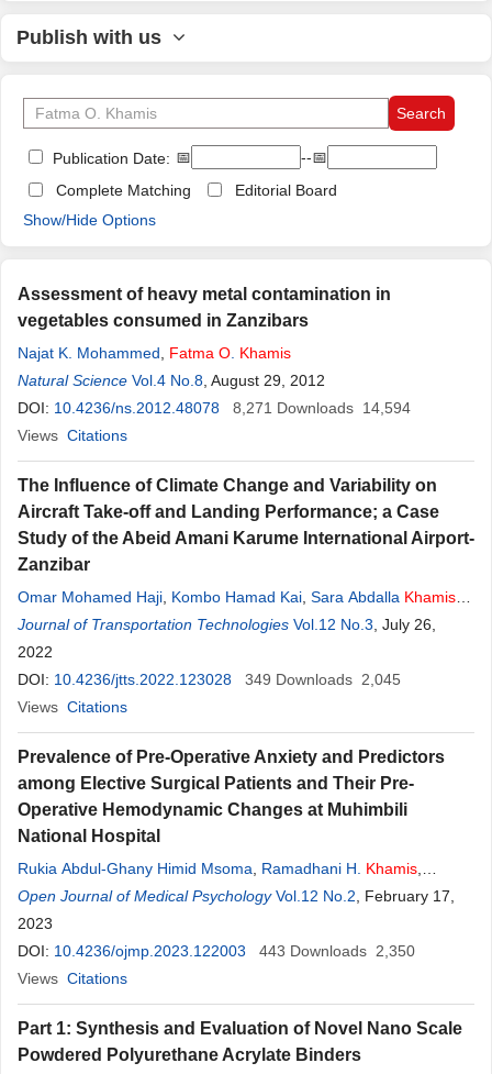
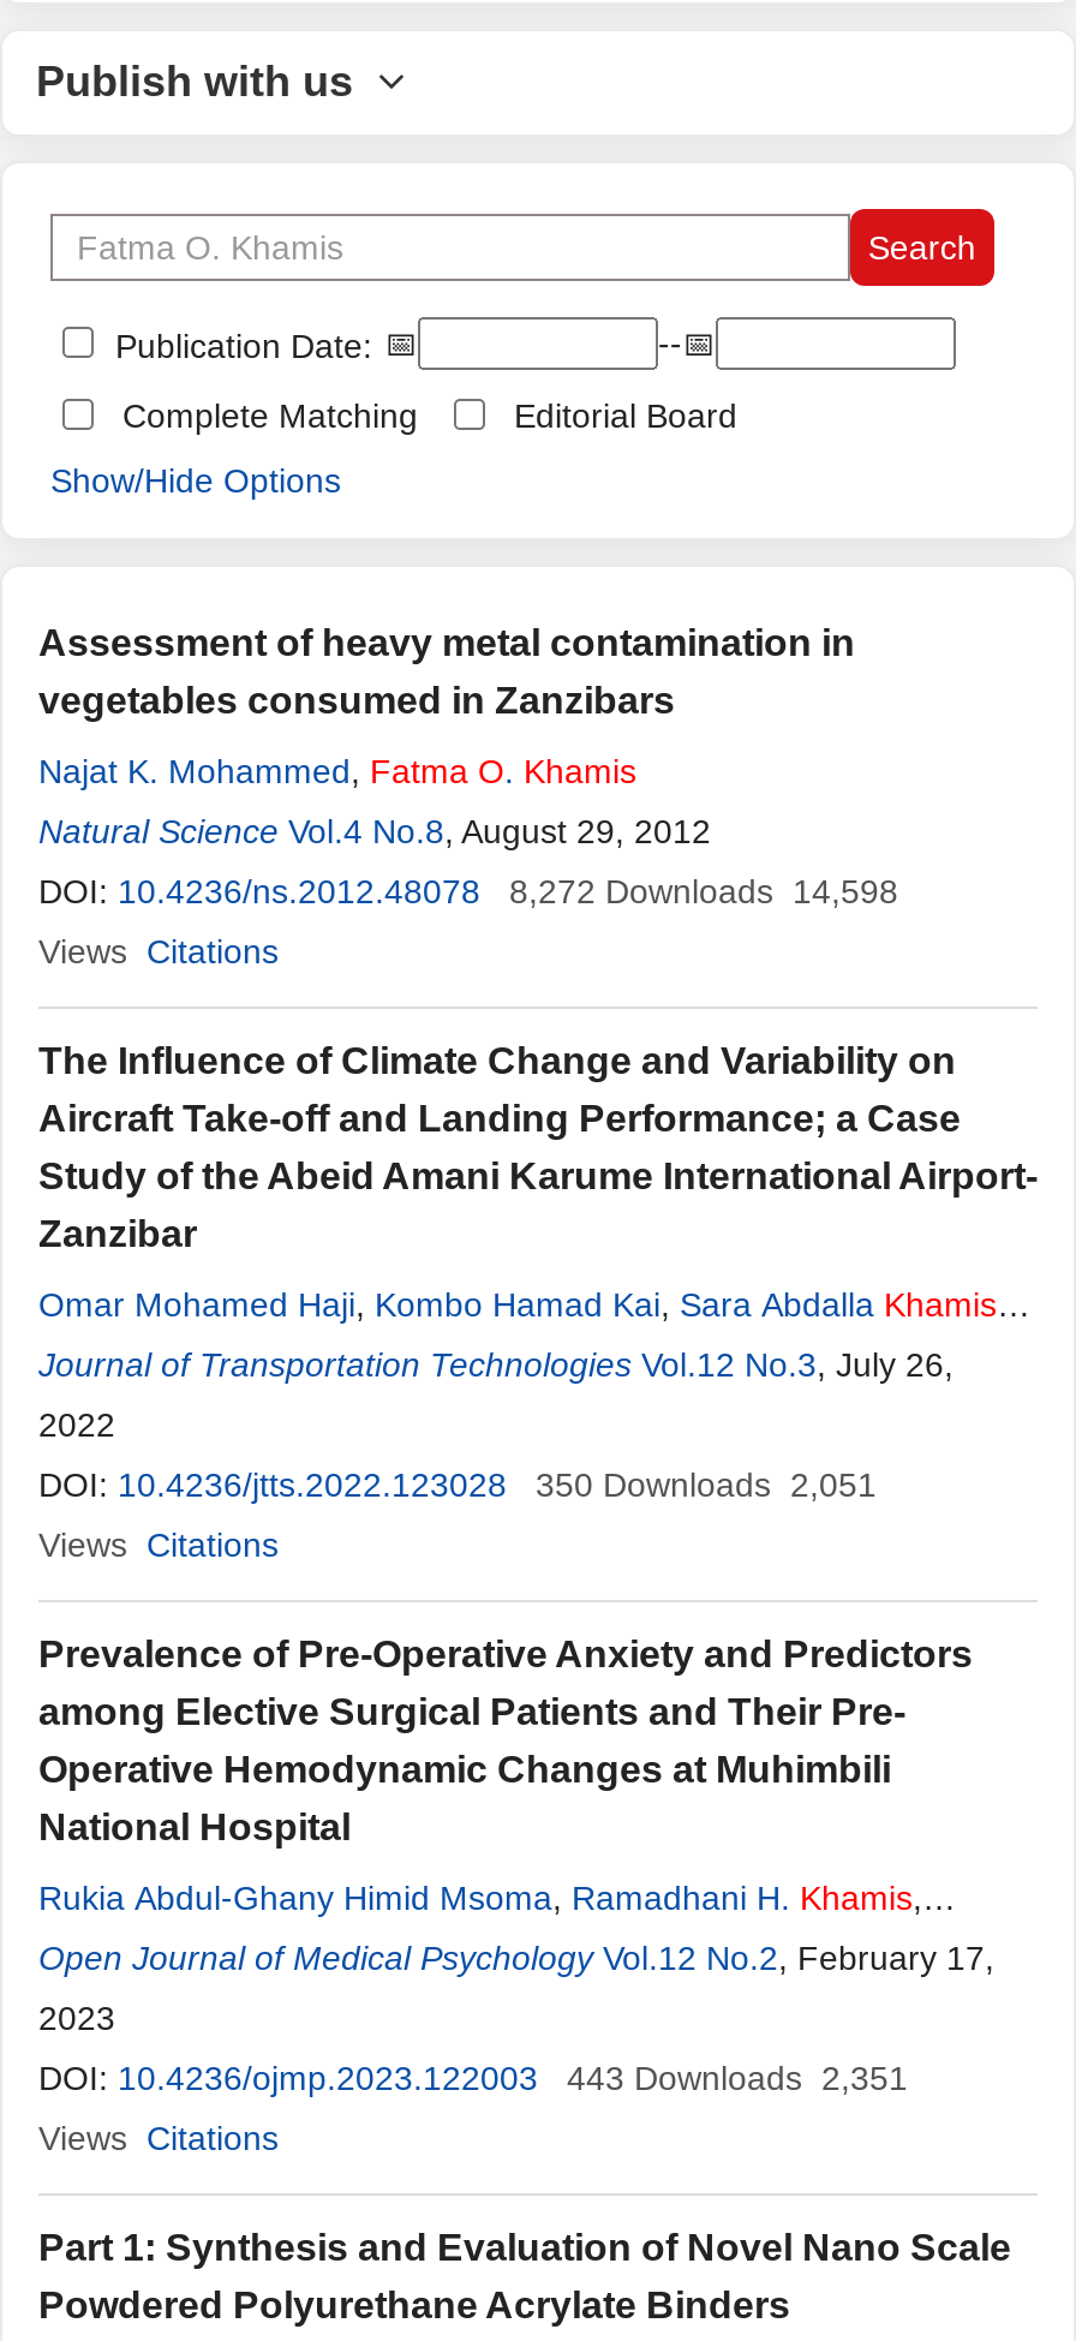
- DOI: 10.4236/ns.2012.48078 8,271 Downloads 14,594
+ DOI: 10.4236/ns.2012.48078 8,272 Downloads 14,598

- DOI: 10.4236/jtts.2022.123028 349 Downloads 2,045
+ DOI: 10.4236/jtts.2022.123028 350 Downloads 2,051

- DOI: 10.4236/ojmp.2023.122003 443 Downloads 2,350
+ DOI: 10.4236/ojmp.2023.122003 443 Downloads 2,351
